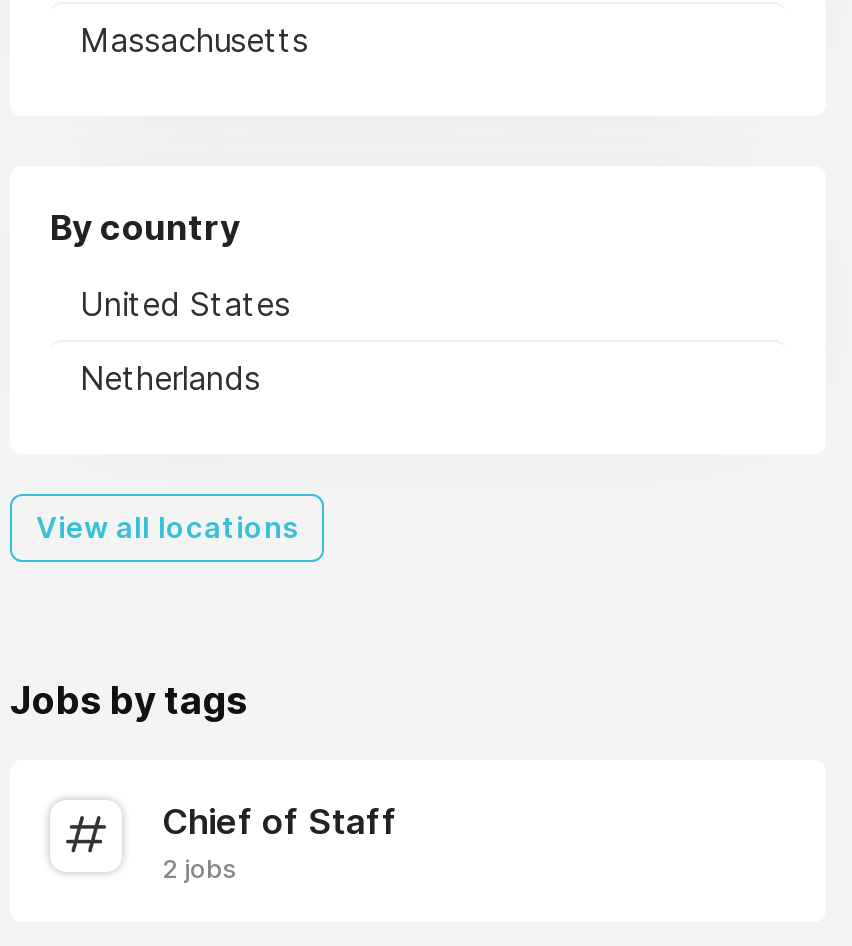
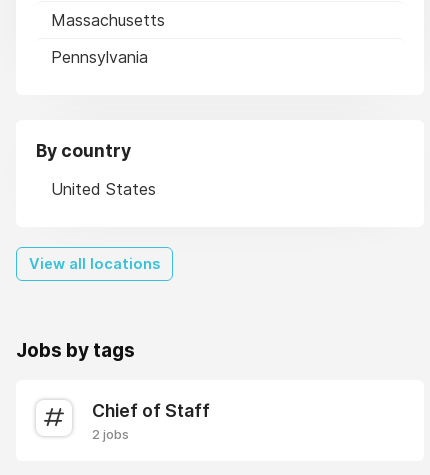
+ Pennsylvania

moved down: By country | United States

- Netherlands
